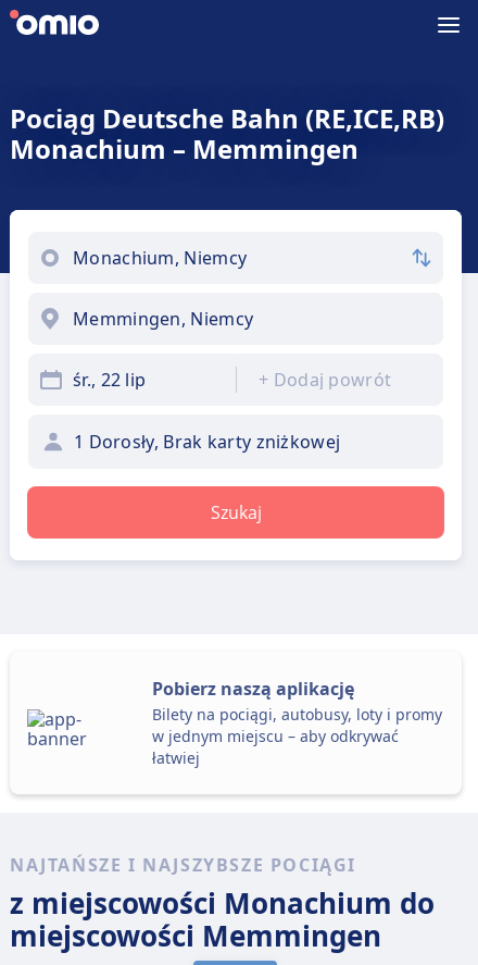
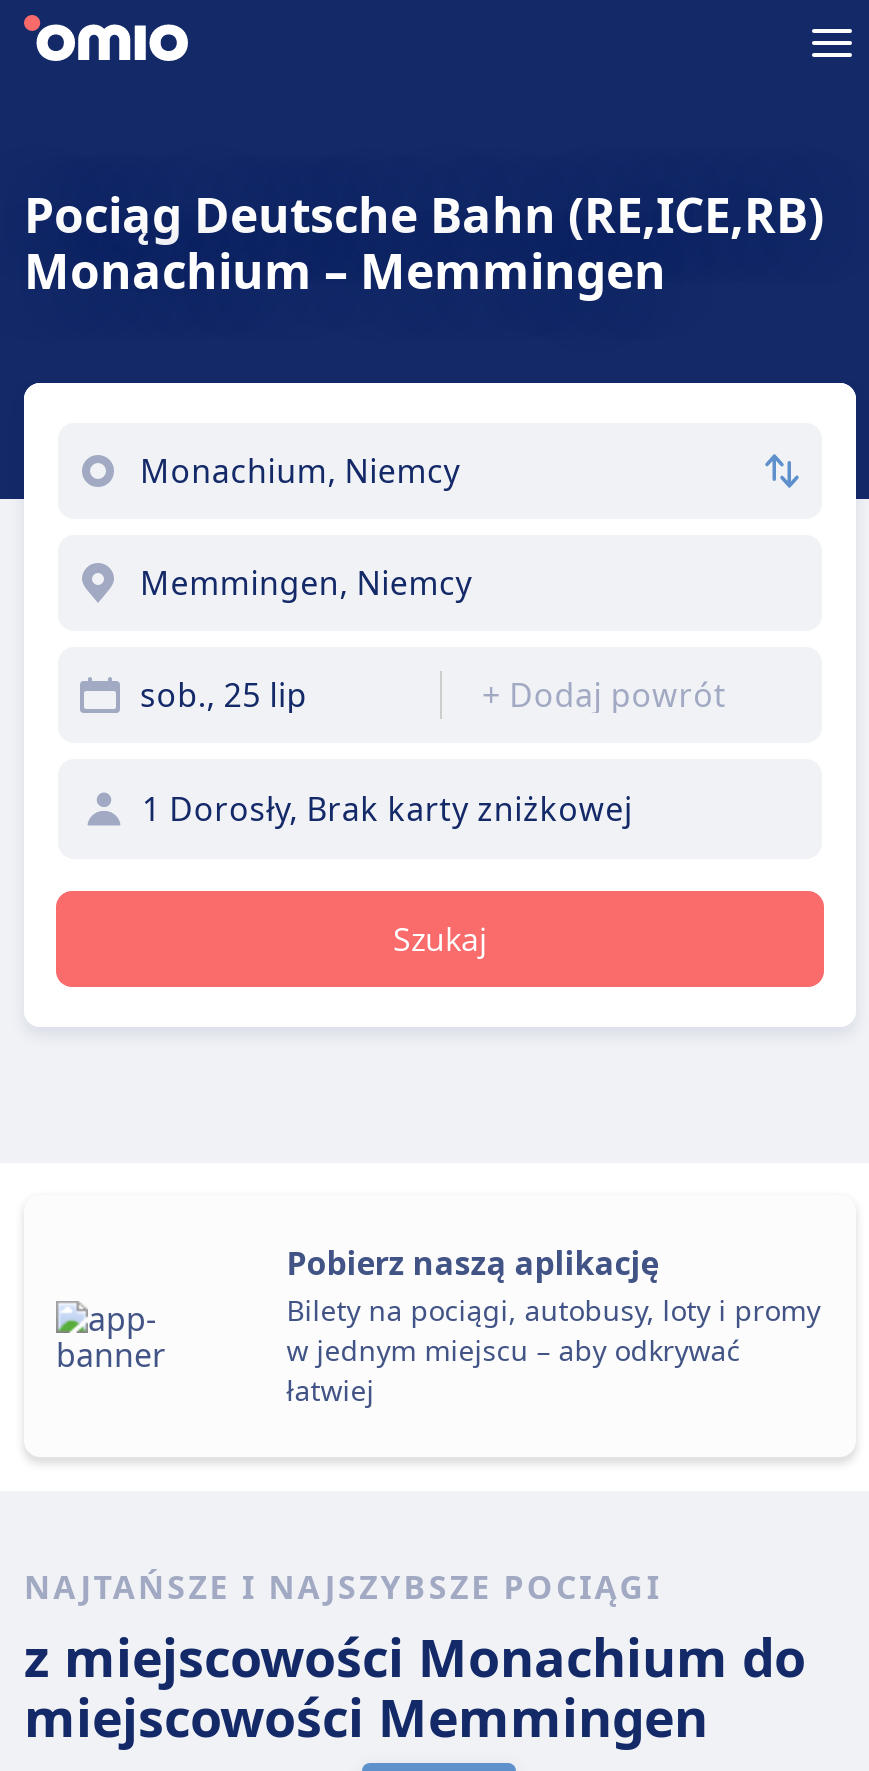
- śr., 22 lip
+ sob., 25 lip
